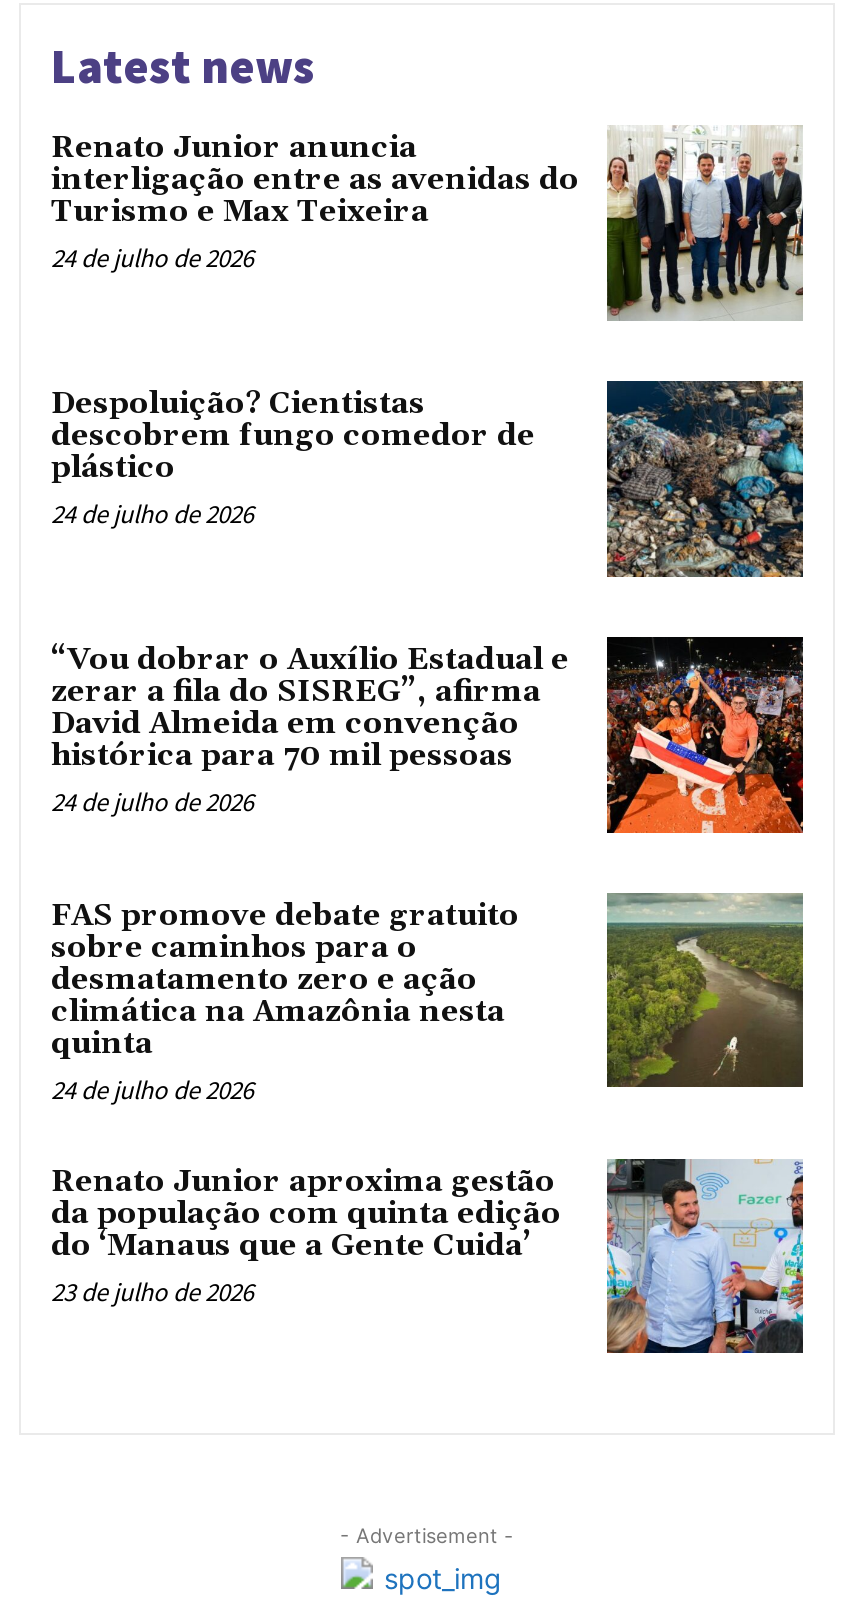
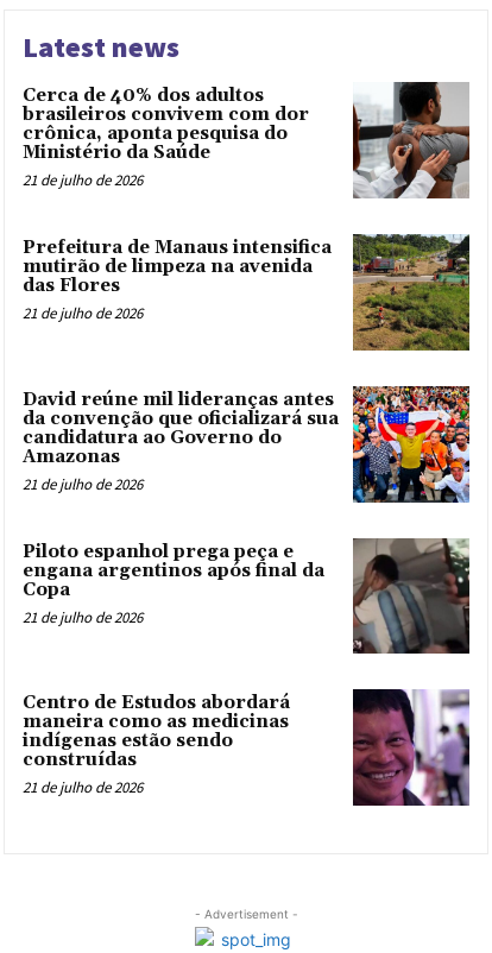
- [image]
- Renato Junior anuncia
- interligação entre as avenidas do
- Turismo e Max Teixeira
- 24 de julho de 2026
+ [image]
+ Cerca de 40% dos adultos
+ brasileiros convivem com dor
+ crônica, aponta pesquisa do
+ Ministério da Saúde
+ 21 de julho de 2026

- [image]
- Despoluição? Cientistas
- descobrem fungo comedor de
- plástico
- 24 de julho de 2026
+ [image]
+ Prefeitura de Manaus intensifica
+ mutirão de limpeza na avenida
+ das Flores
+ 21 de julho de 2026

- [image]
- “Vou dobrar o Auxílio Estadual e
- zerar a fila do SISREG”, afirma
- David Almeida em convenção
- histórica para 70 mil pessoas
- 24 de julho de 2026
+ [image]
+ David reúne mil lideranças antes
+ da convenção que oficializará sua
+ candidatura ao Governo do
+ Amazonas
+ 21 de julho de 2026

- FAS promove debate gratuito
- sobre caminhos para o
- desmatamento zero e ação
- climática na Amazônia nesta
- quinta
- 24 de julho de 2026
+ Piloto espanhol prega peça e
+ engana argentinos após final da
+ Copa
+ 21 de julho de 2026

- [image]
+ [image]

- Renato Junior aproxima gestão
- da população com quinta edição
- do ‘Manaus que a Gente Cuida’
- 23 de julho de 2026
+ Centro de Estudos abordará
+ maneira como as medicinas
+ indígenas estão sendo
+ construídas
+ 21 de julho de 2026

- [image]
+ [image]
